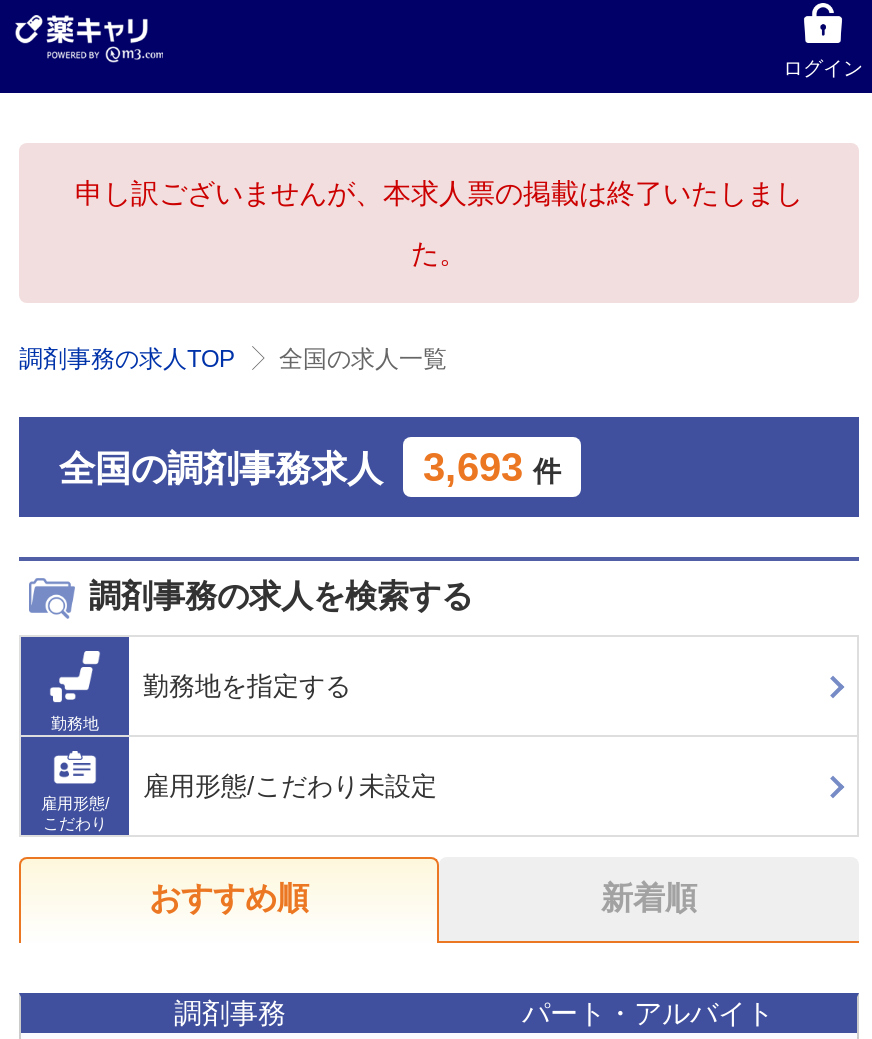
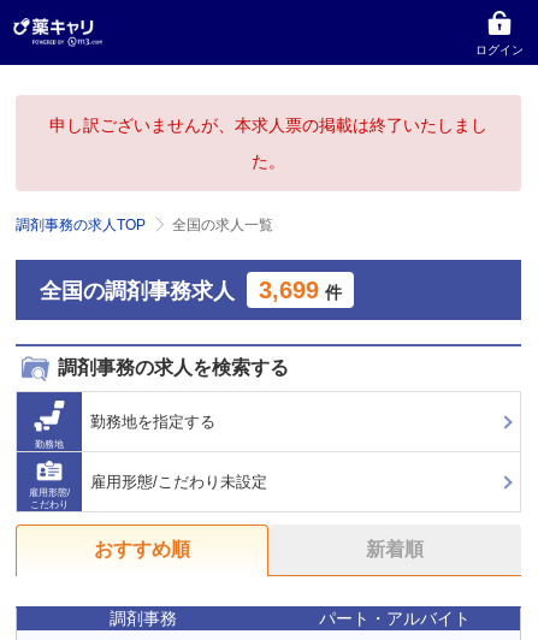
- 全国の調剤事務求人 3,693 件
+ 全国の調剤事務求人 3,699 件
